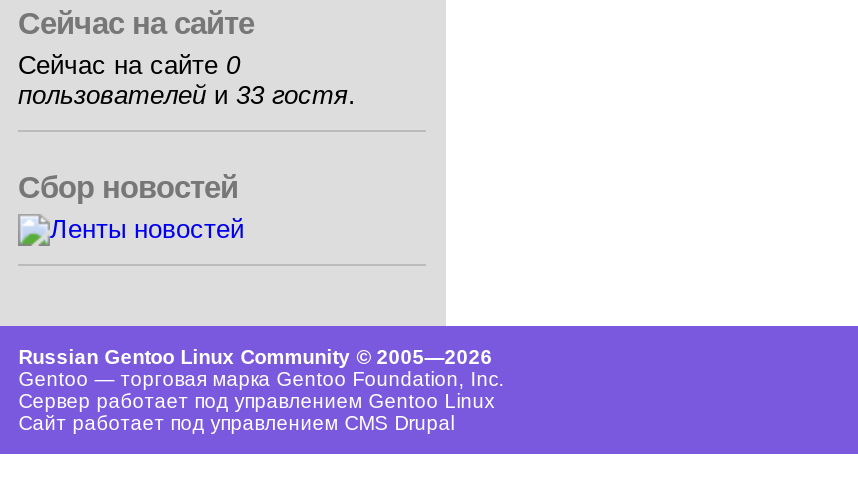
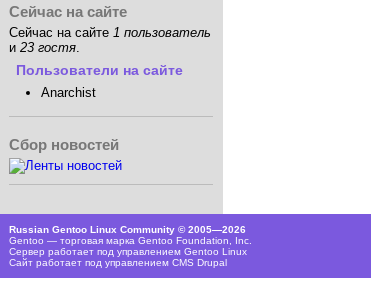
- Сейчас на сайте 0
- пользователей и 33 гостя.
+ Сейчас на сайте 1 пользователь
+ и 23 гостя.
+ Пользователи на сайте
+ Anarchist
